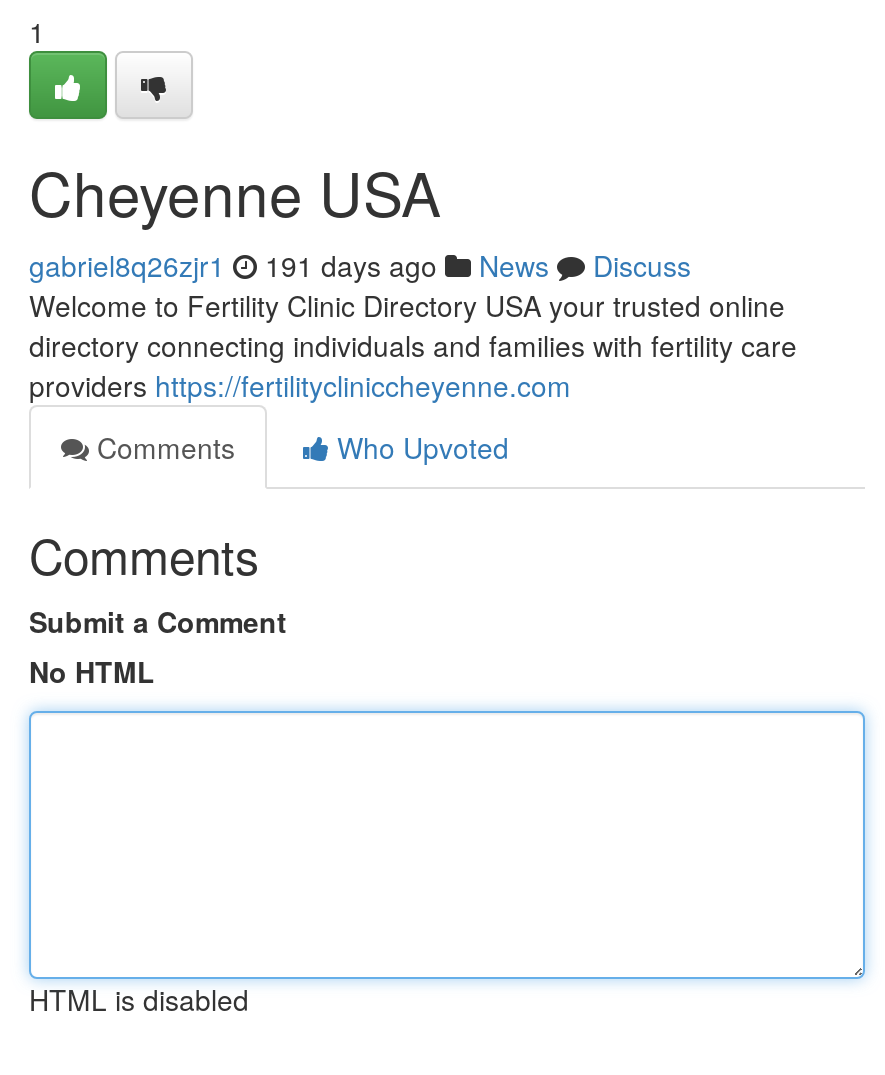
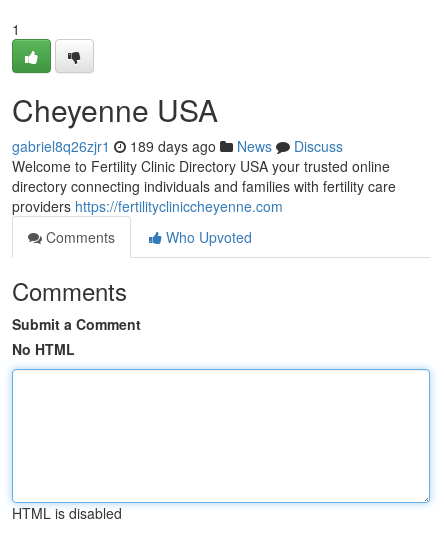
- gabriel8q26zjr1 191 days ago News Discuss
+ gabriel8q26zjr1 189 days ago News Discuss
